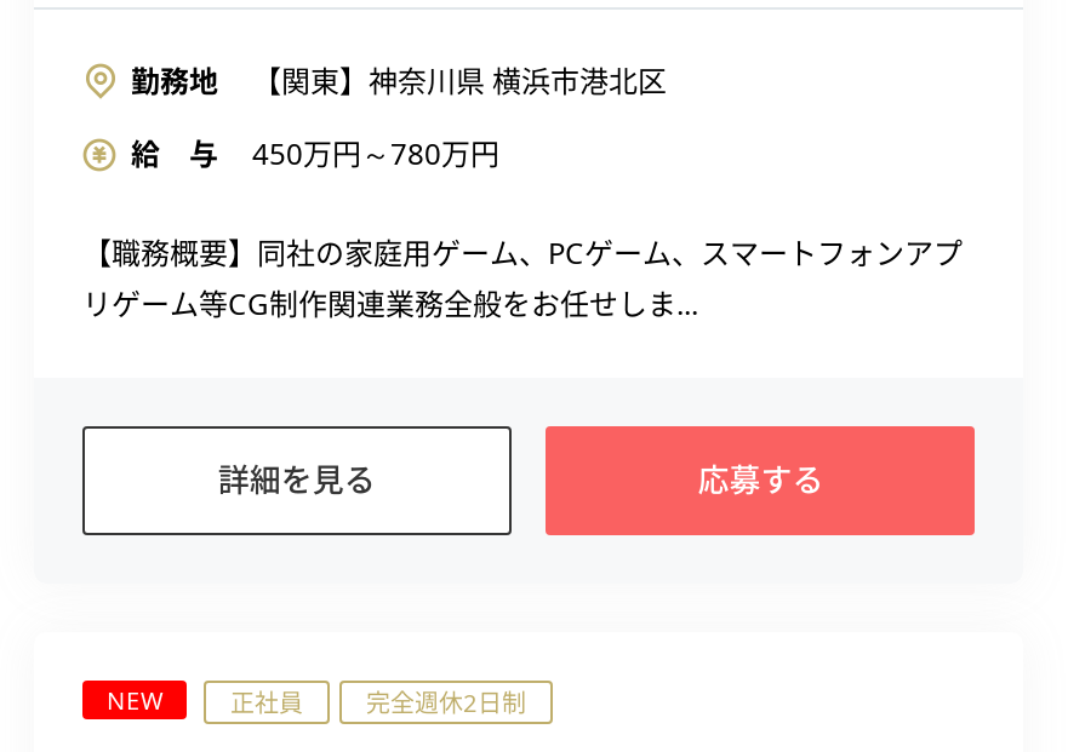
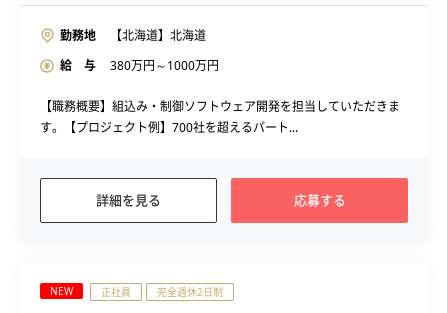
- 【関東】神奈川県 横浜市港北区
+ 【北海道】北海道

- 給 与 450万円～780万円
+ 給 与 380万円～1000万円

- 【職務概要】同社の家庭用ゲーム、PCゲーム、スマートフォンアプ
- リゲーム等CG制作関連業務全般をお任せしま...
+ 【職務概要】組込み・制御ソフトウェア開発を担当していただきま
+ す。【プロジェクト例】700社を超えるパート...
